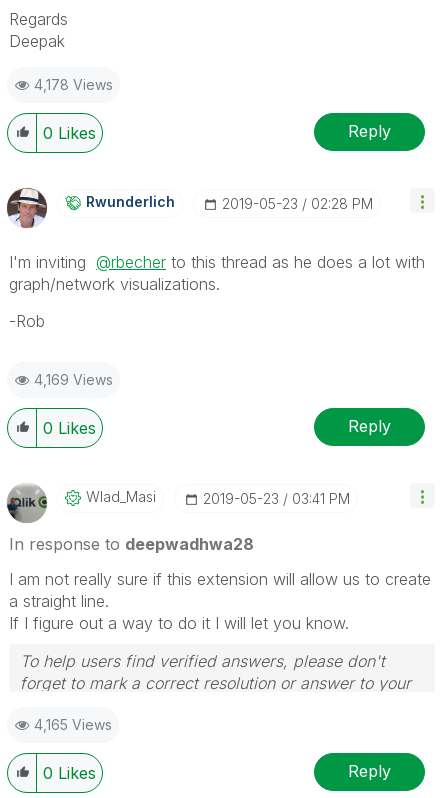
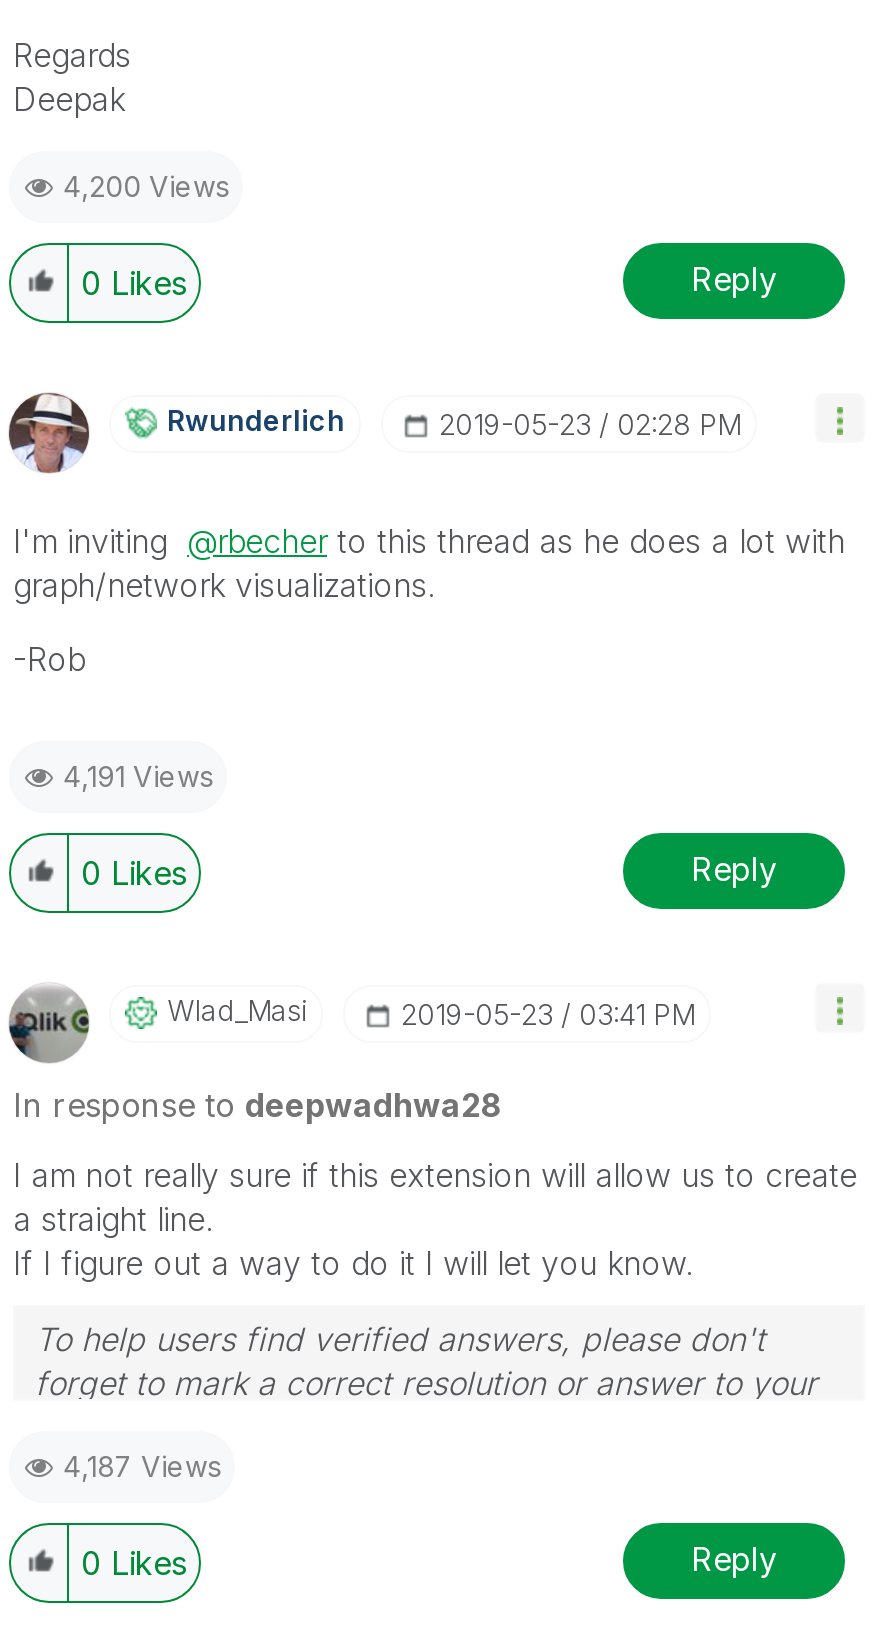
- 4,178 Views
+ 4,200 Views

- 4,169 Views
+ 4,191 Views

- 4,165 Views
+ 4,187 Views
